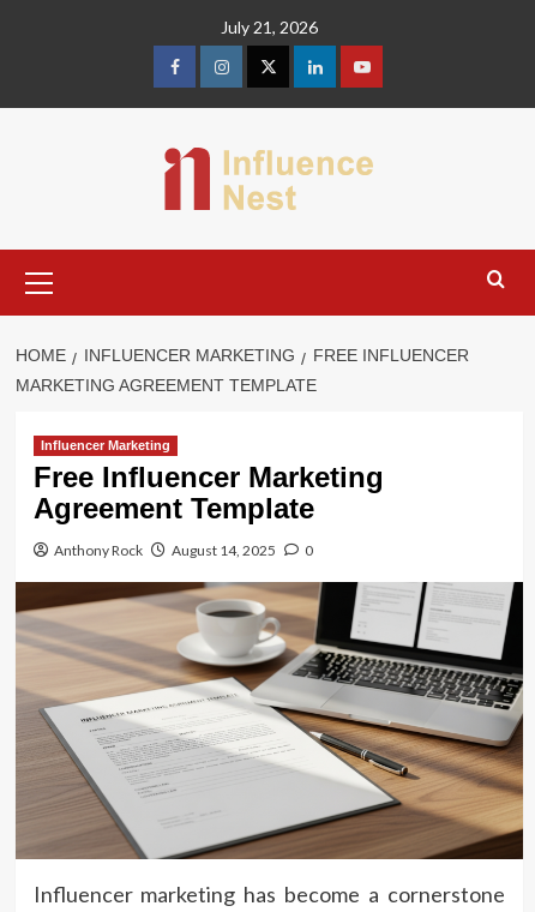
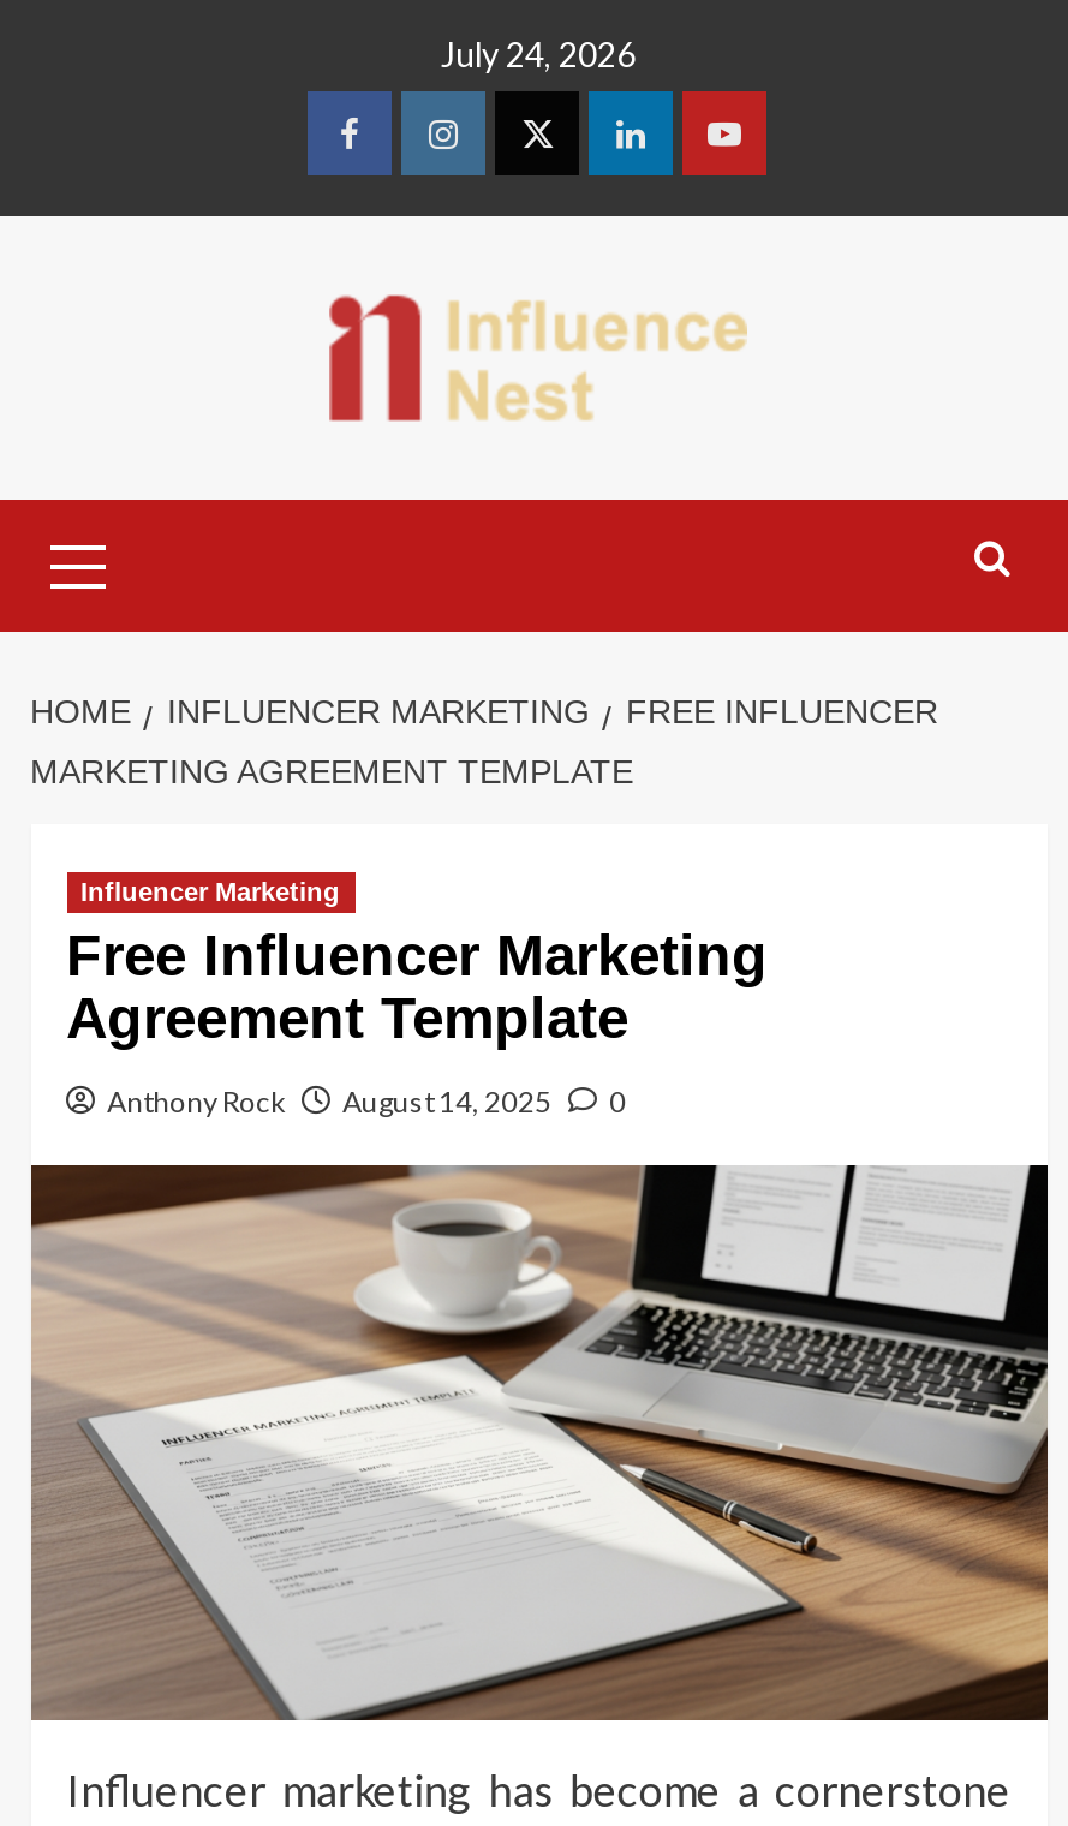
- July 21, 2026
+ July 24, 2026
